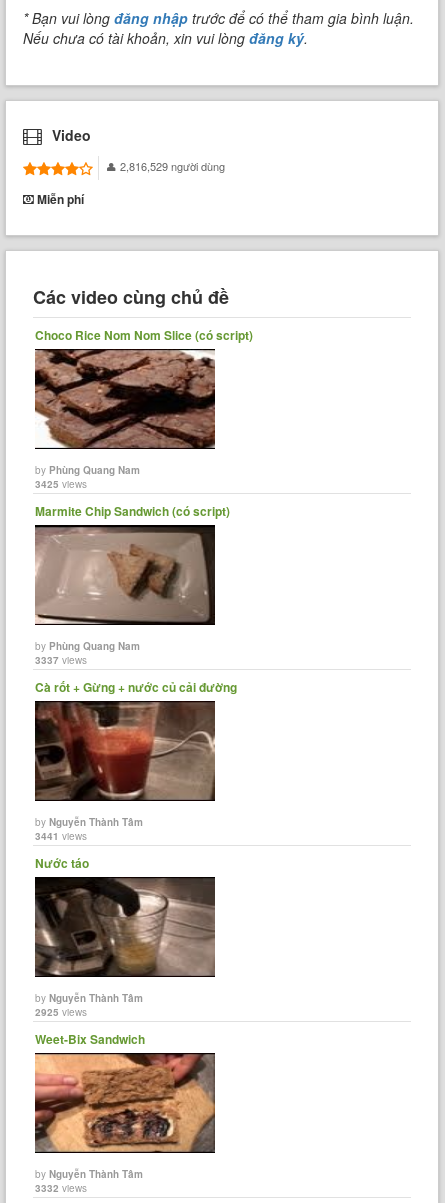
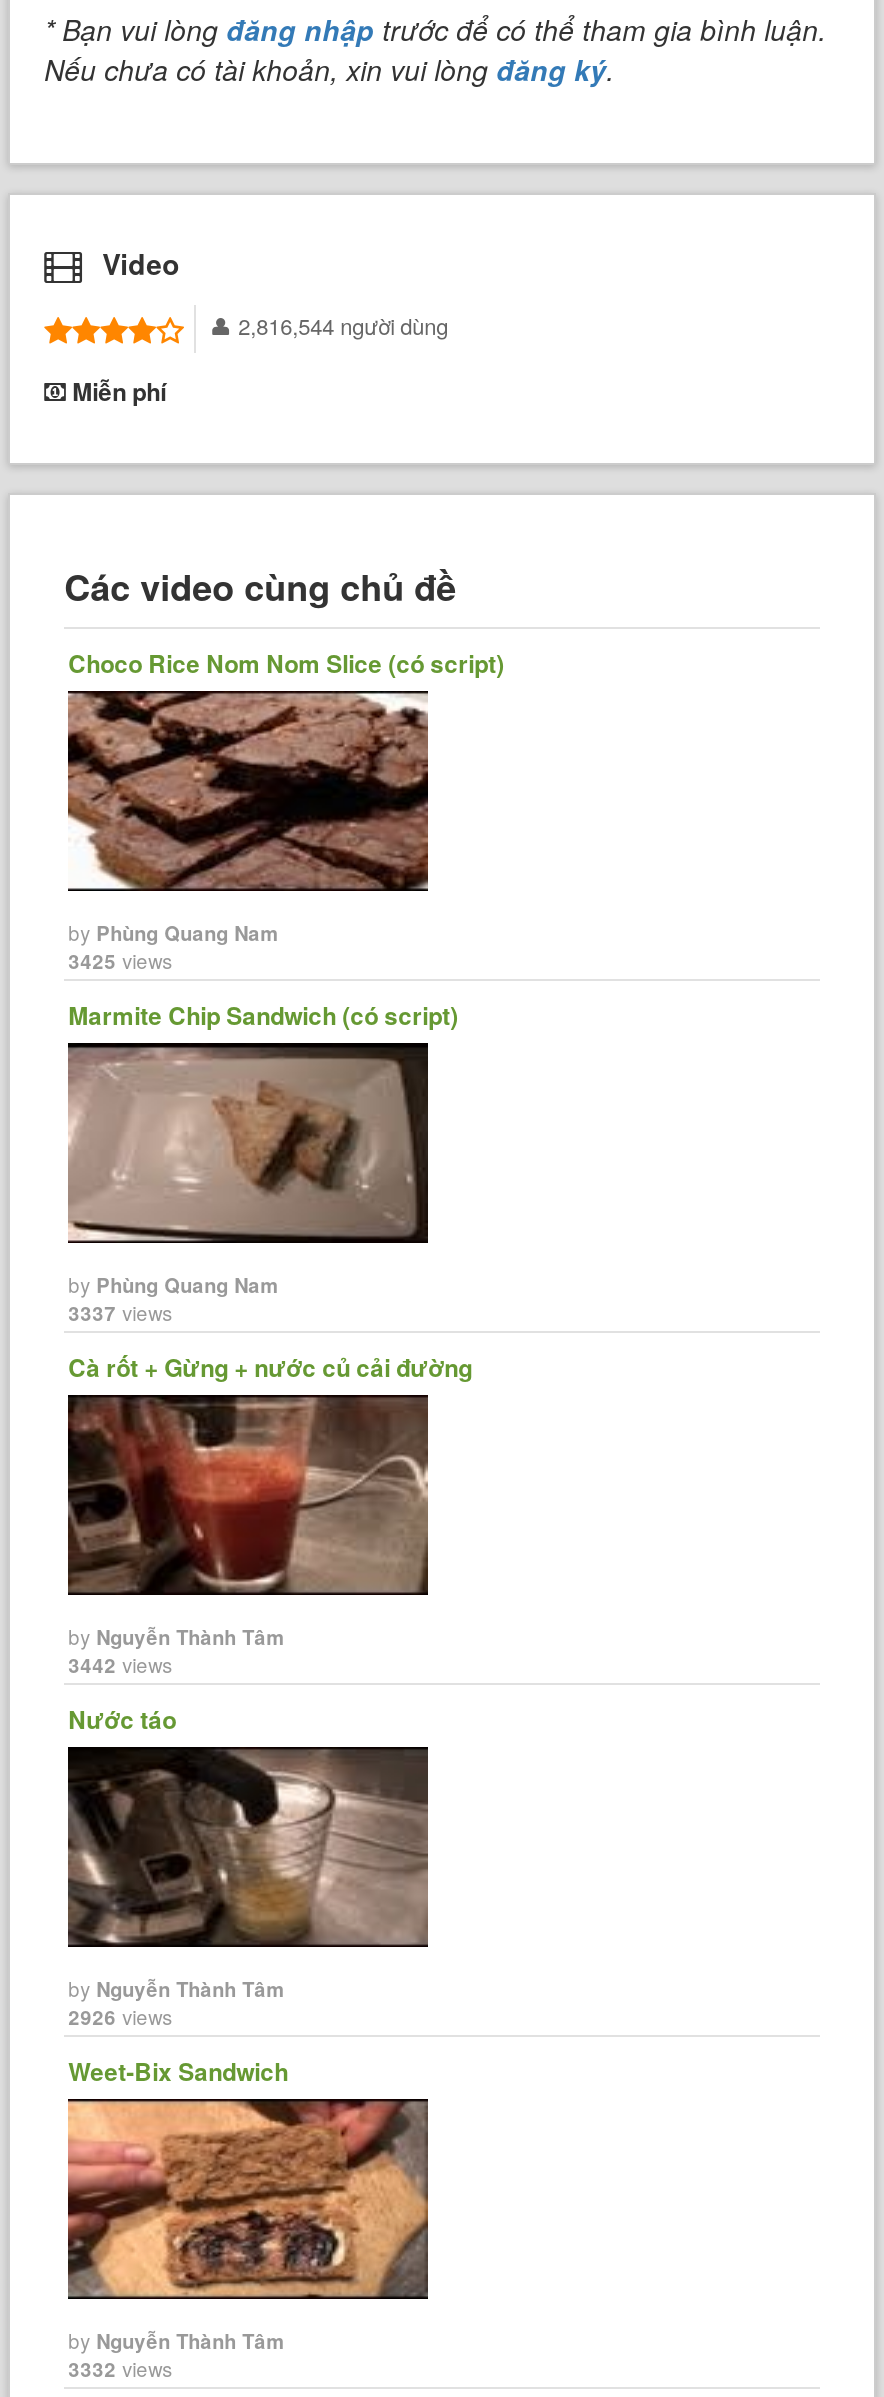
- 2,816,529 người dùng
+ 2,816,544 người dùng

- 3441views
+ 3442views

- 2925views
+ 2926views
